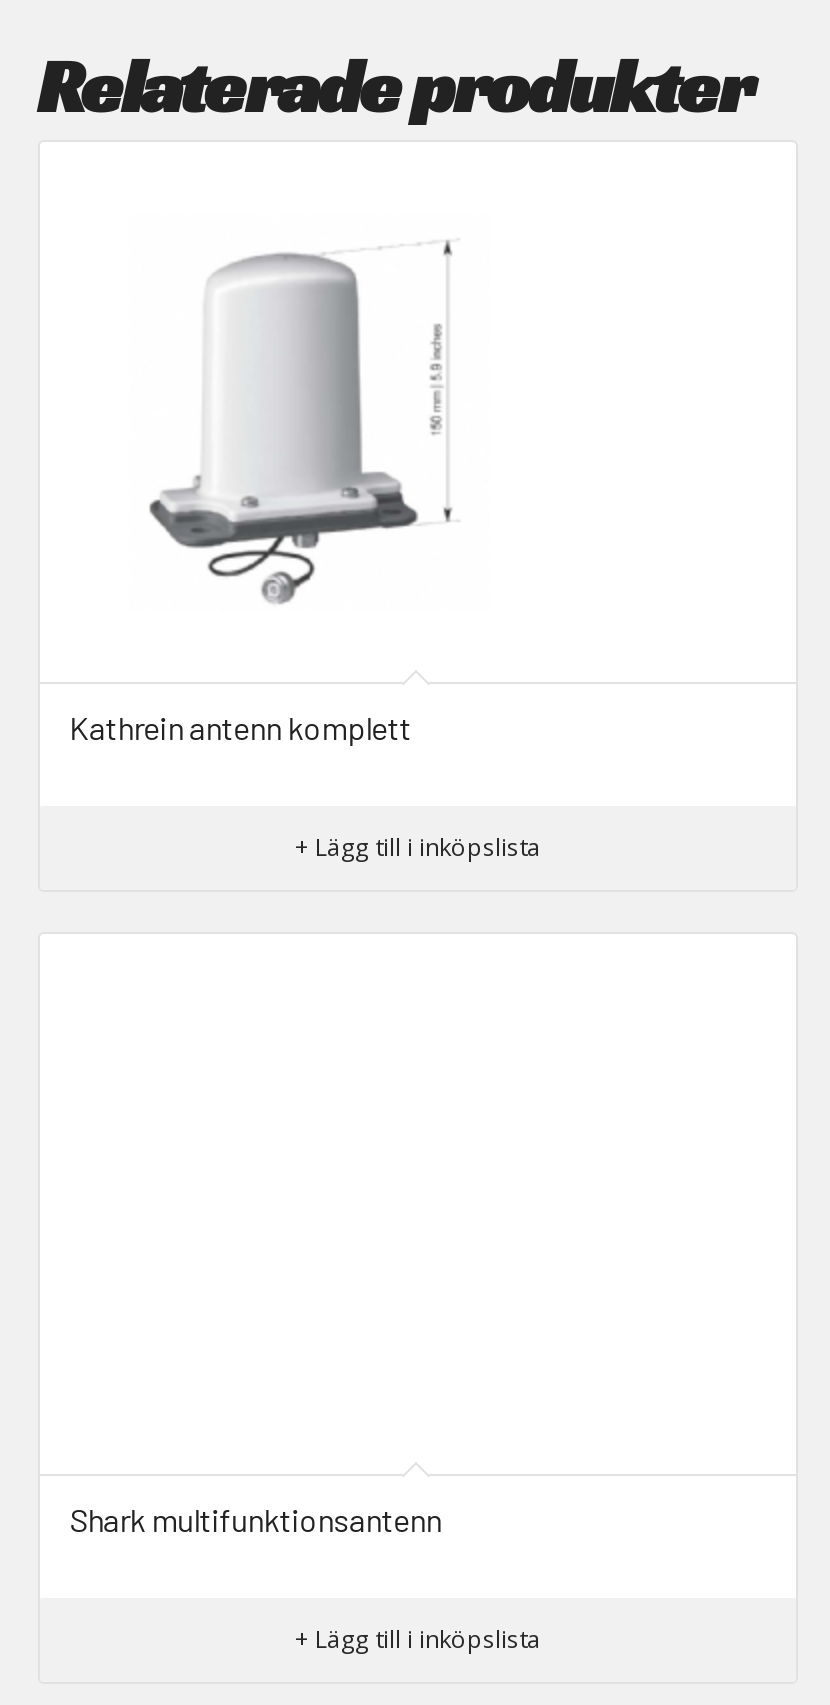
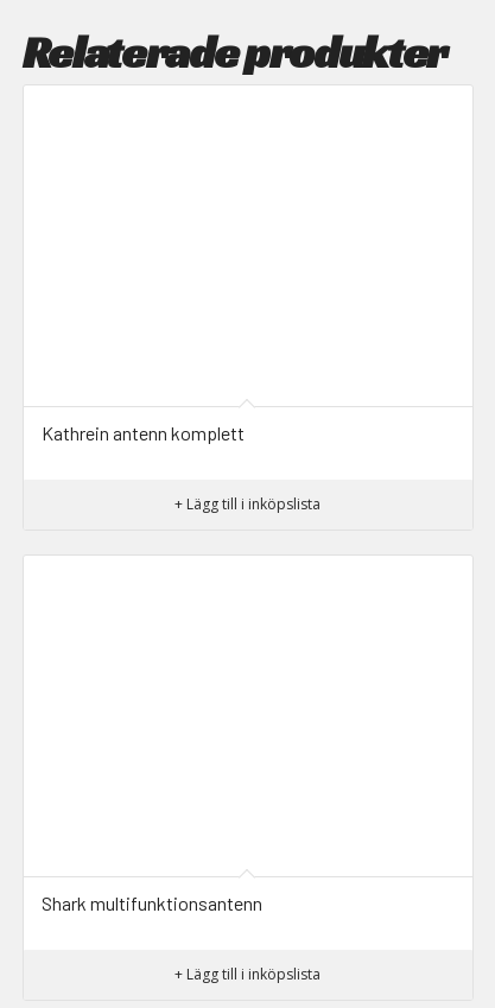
- [image]
